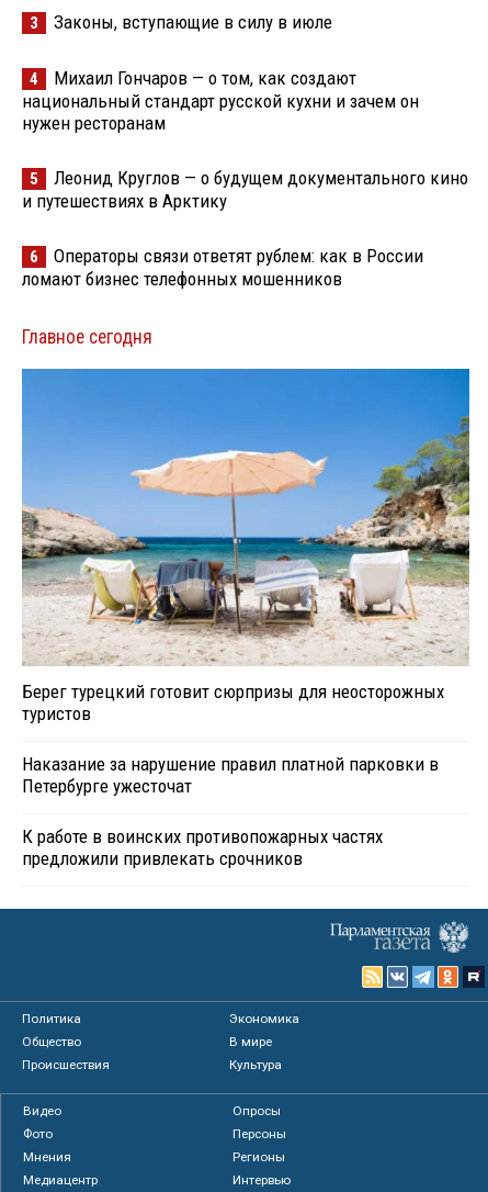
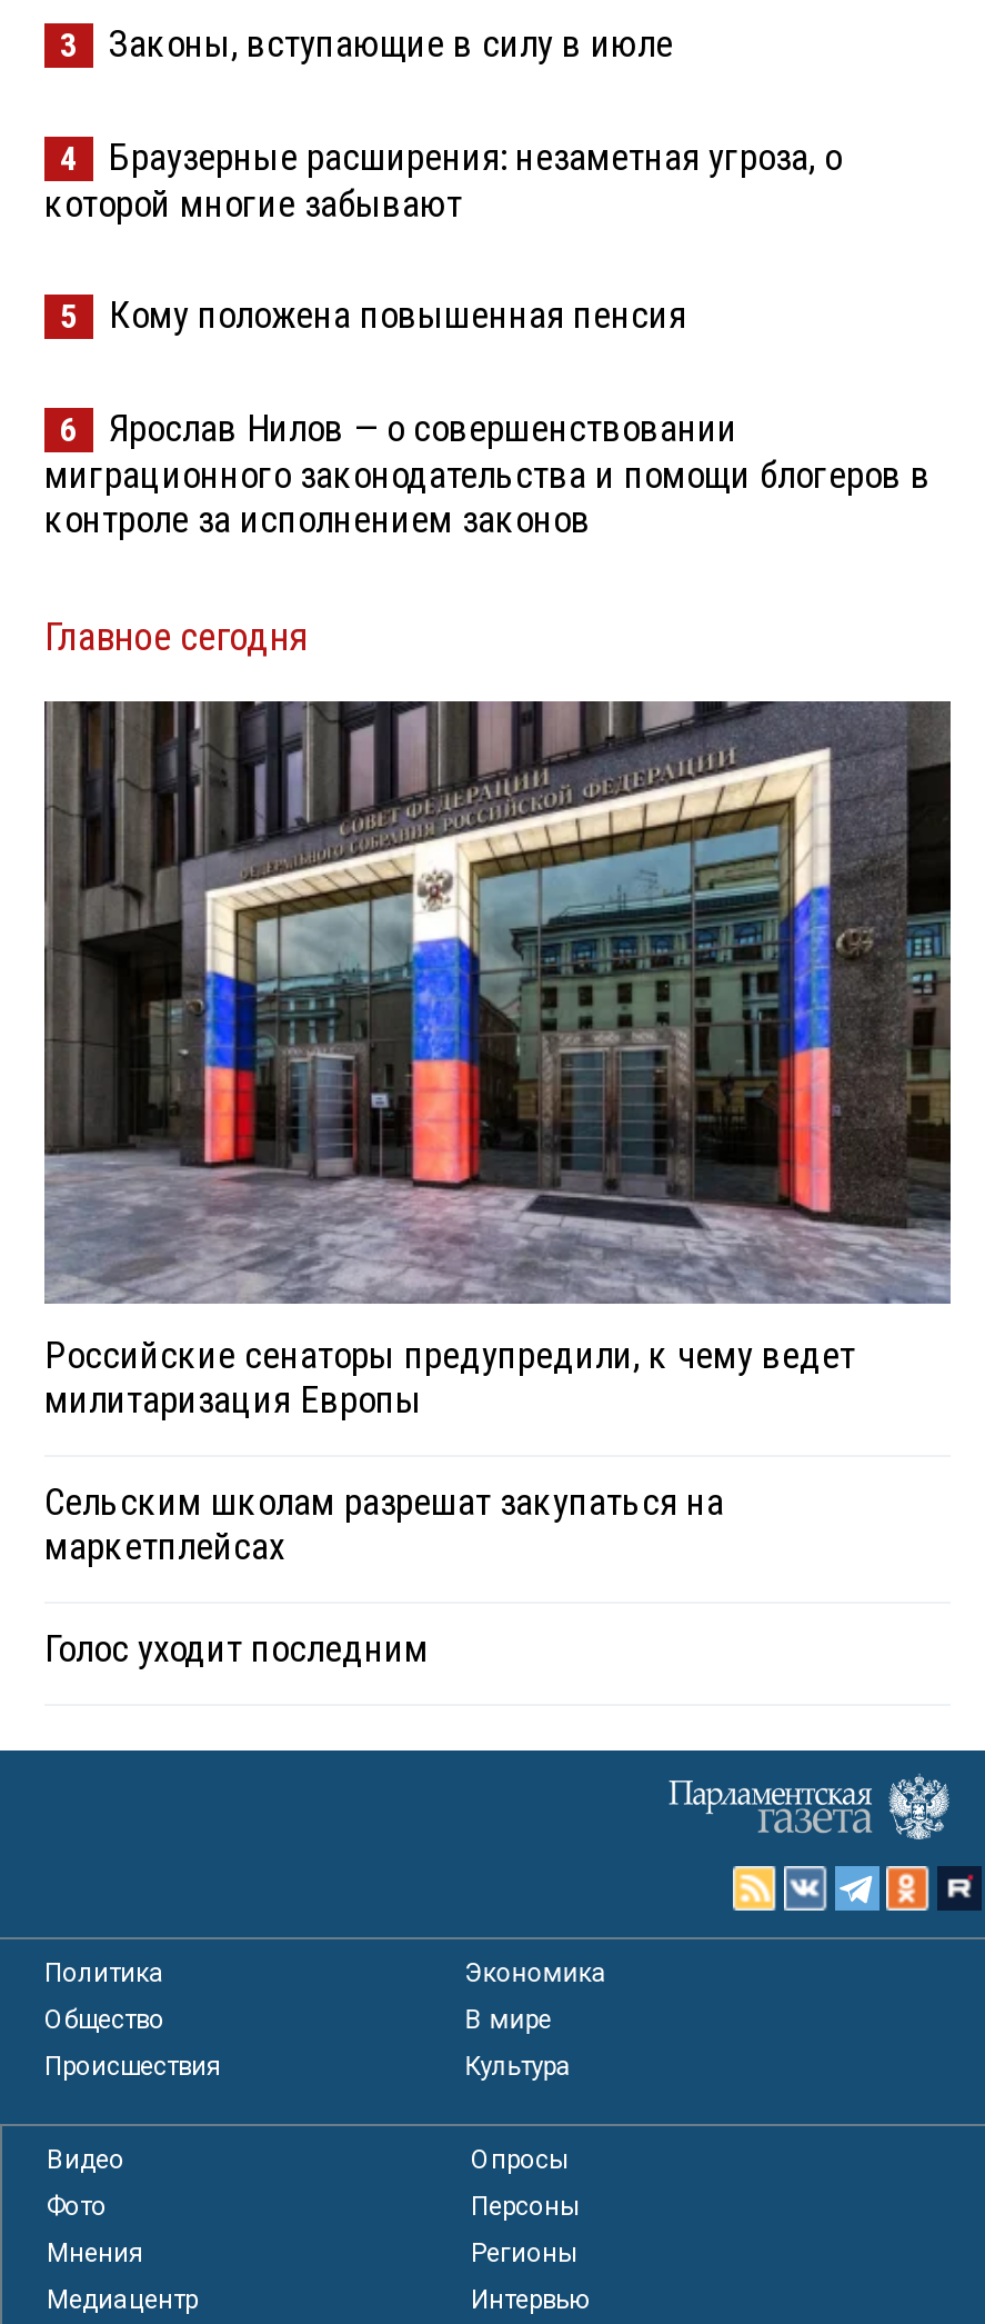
- Михаил Гончаров — о том, как создают
- национальный стандарт русской кухни и зачем он
- нужен ресторанам
+ Браузерные расширения: незаметная угроза, о
+ которой многие забывают

- Леонид Круглов — о будущем документального кино
- и путешествиях в Арктику
+ Кому положена повышенная пенсия

- Операторы связи ответят рублем: как в России
- ломают бизнес телефонных мошенников
+ Ярослав Нилов — о совершенствовании
+ миграционного законодательства и помощи блогеров в
+ контроле за исполнением законов

- [image]
- Берег турецкий готовит сюрпризы для неосторожных
- туристов
+ [image]
+ Российские сенаторы предупредили, к чему ведет
+ милитаризация Европы

- Наказание за нарушение правил платной парковки в
- Петербурге ужесточат
+ Сельским школам разрешат закупаться на
+ маркетплейсах

- К работе в воинских противопожарных частях
- предложили привлекать срочников
+ Голос уходит последним
